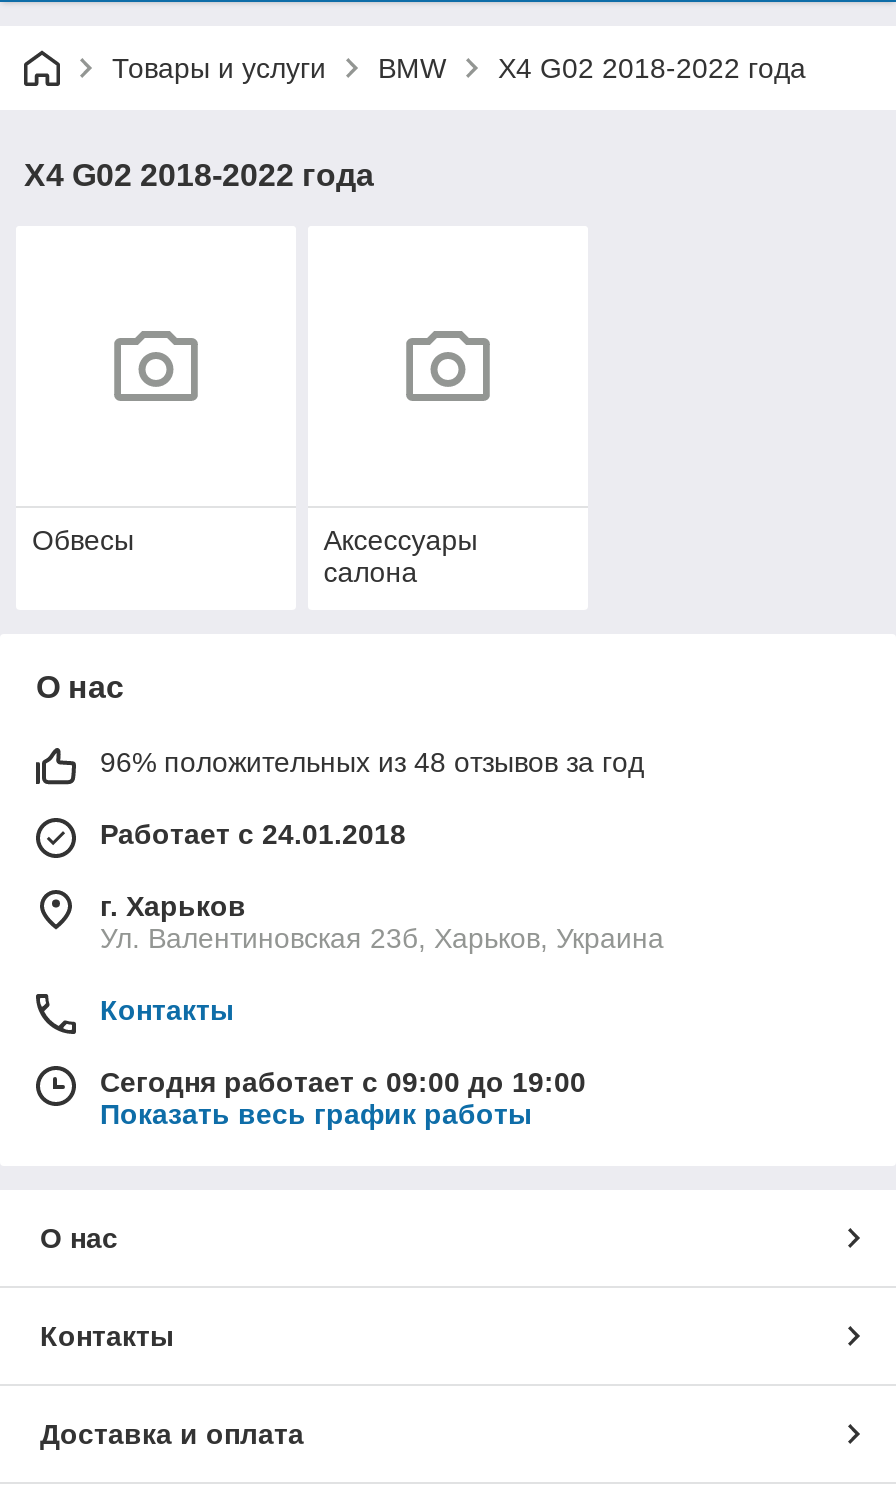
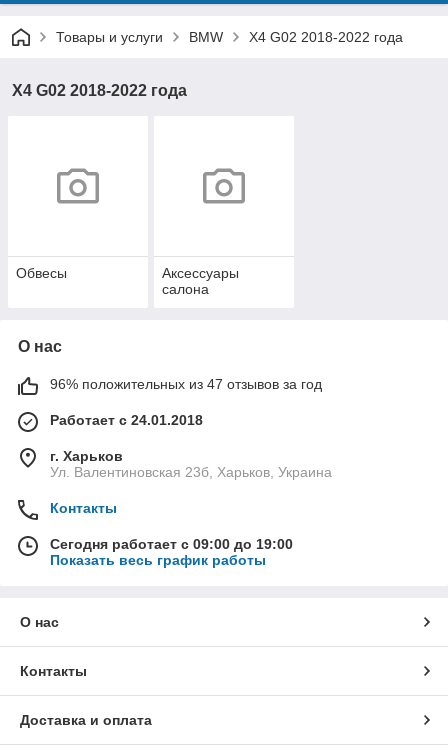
- 96% положительных из 48 отзывов за год
+ 96% положительных из 47 отзывов за год
